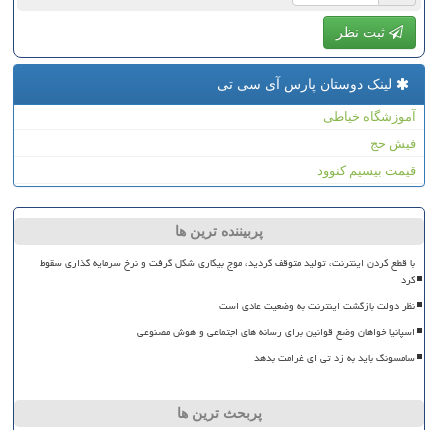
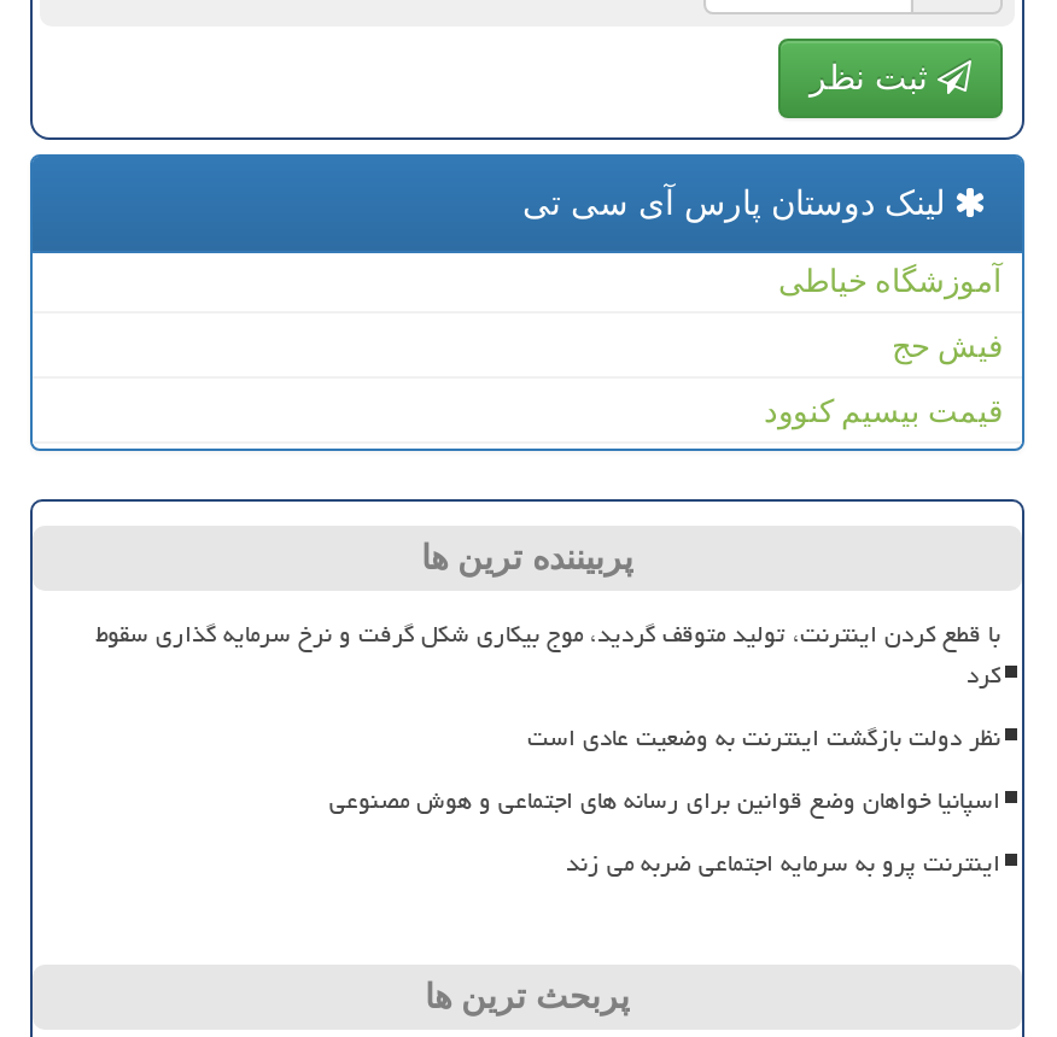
- سامسونگ باید به زد تی ای غرامت بدهد
+ اینترنت پرو به سرمایه اجتماعی ضربه می زند
